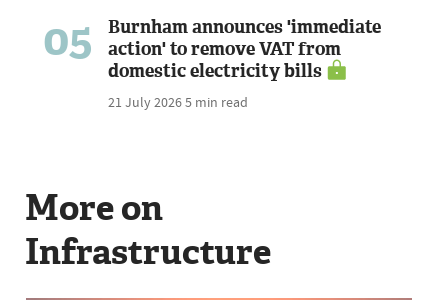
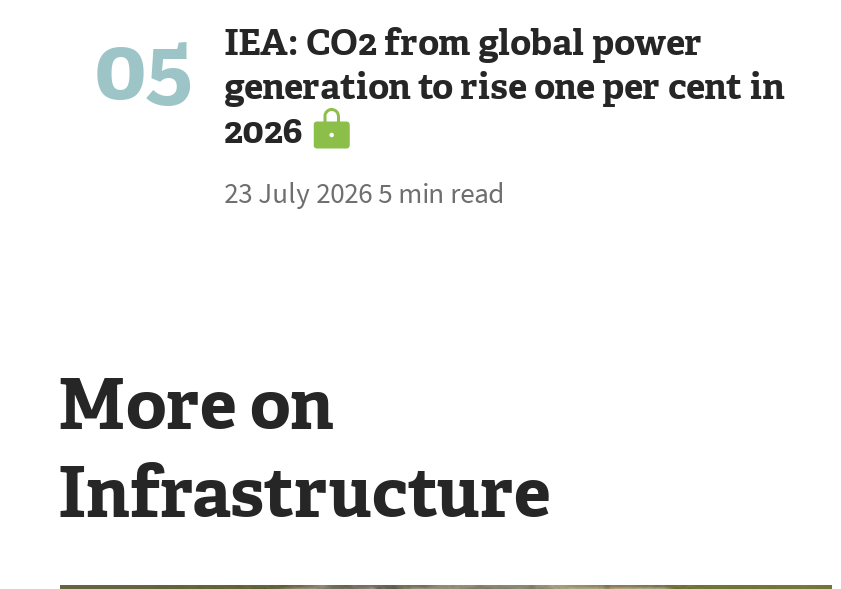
- Burnham announces 'immediate
- action' to remove VAT from
- domestic electricity bills
- 21 July 2026 5 min read
+ IEA: CO2 from global power
+ generation to rise one per cent in
+ 2026
+ 23 July 2026 5 min read
